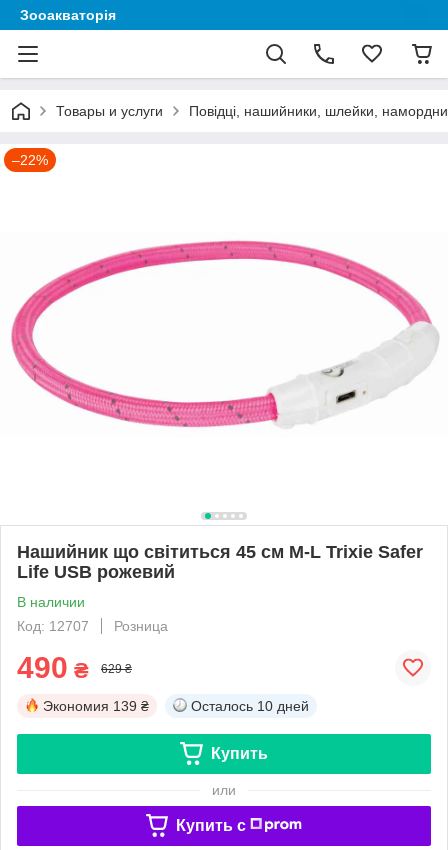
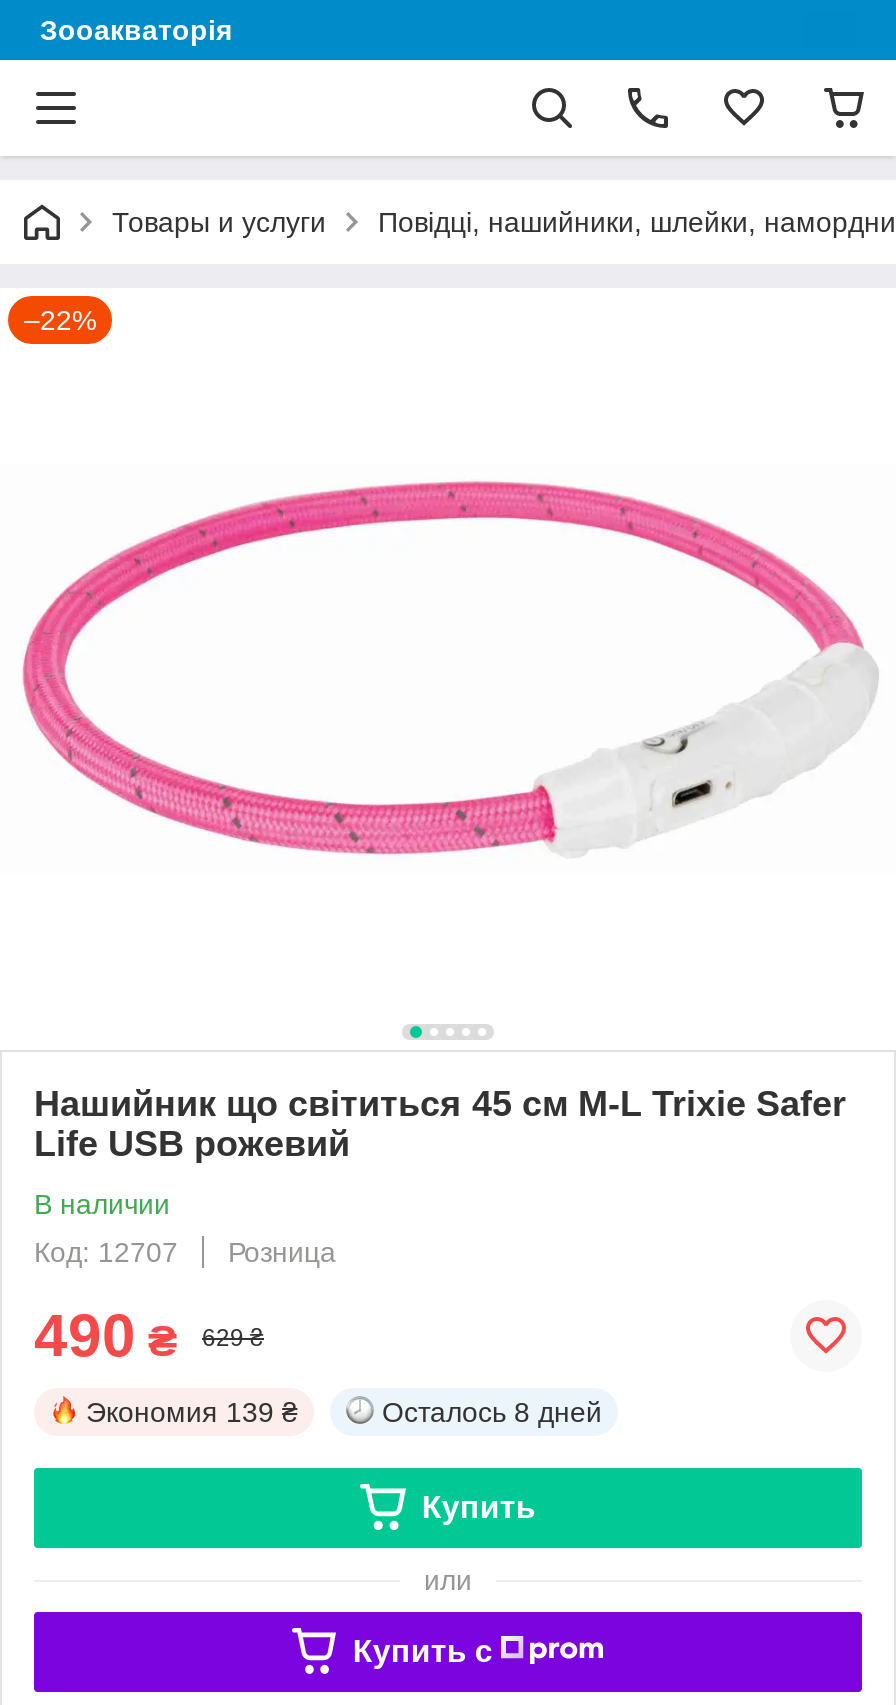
- Осталось 10 дней
+ Осталось 8 дней
